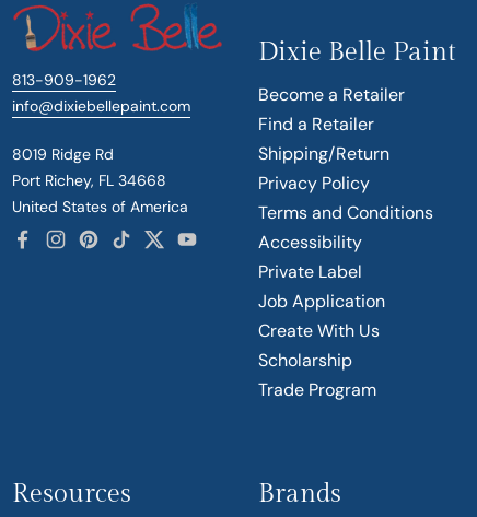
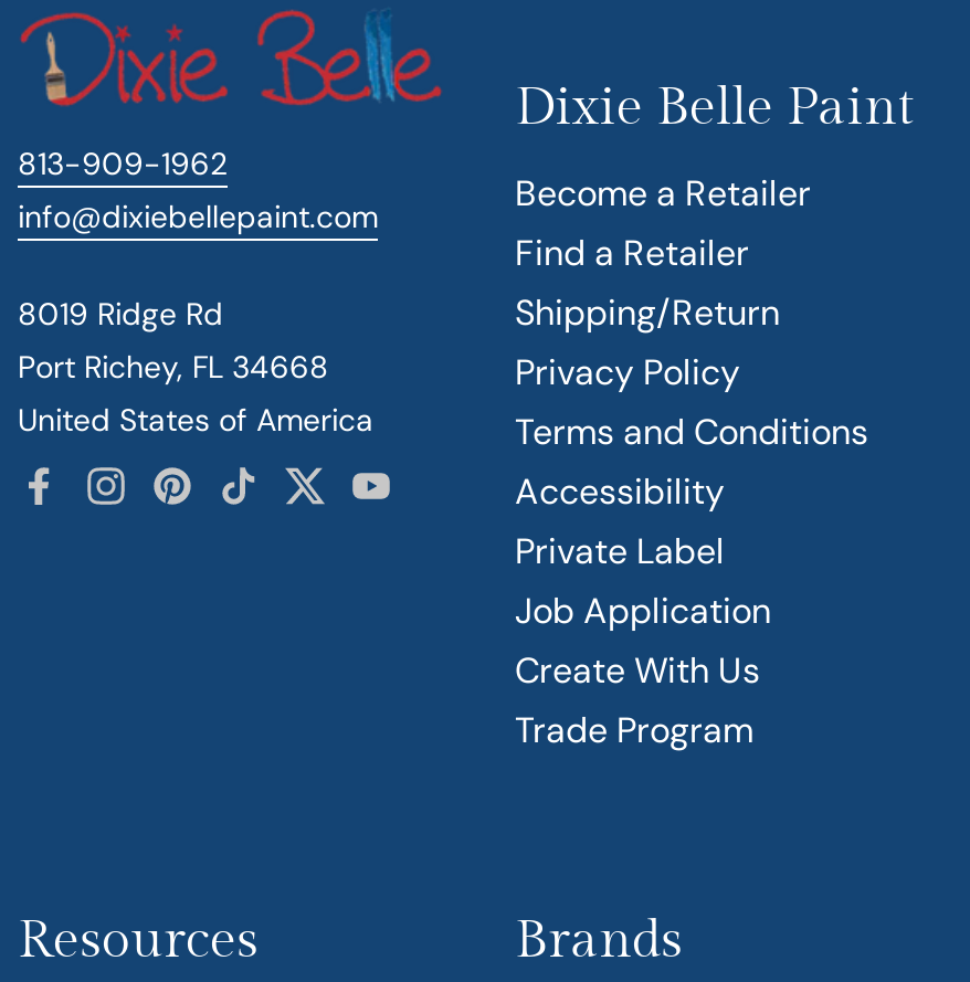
- Scholarship
